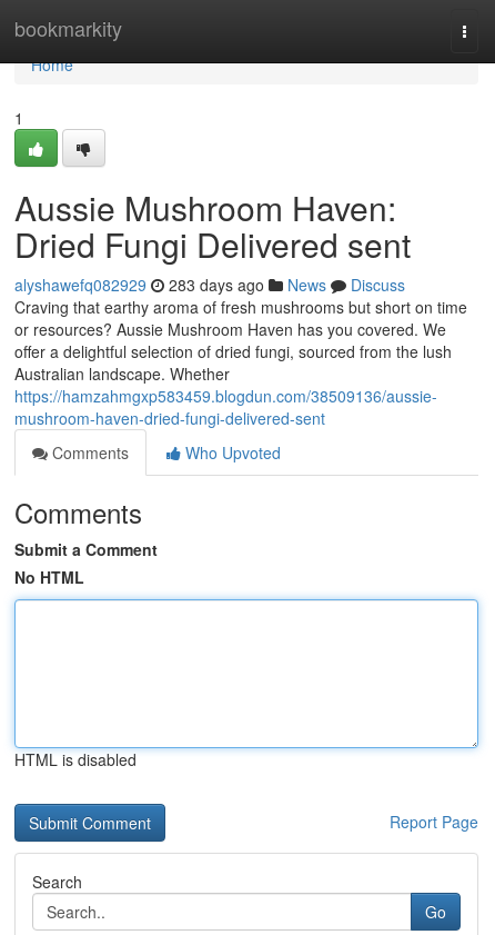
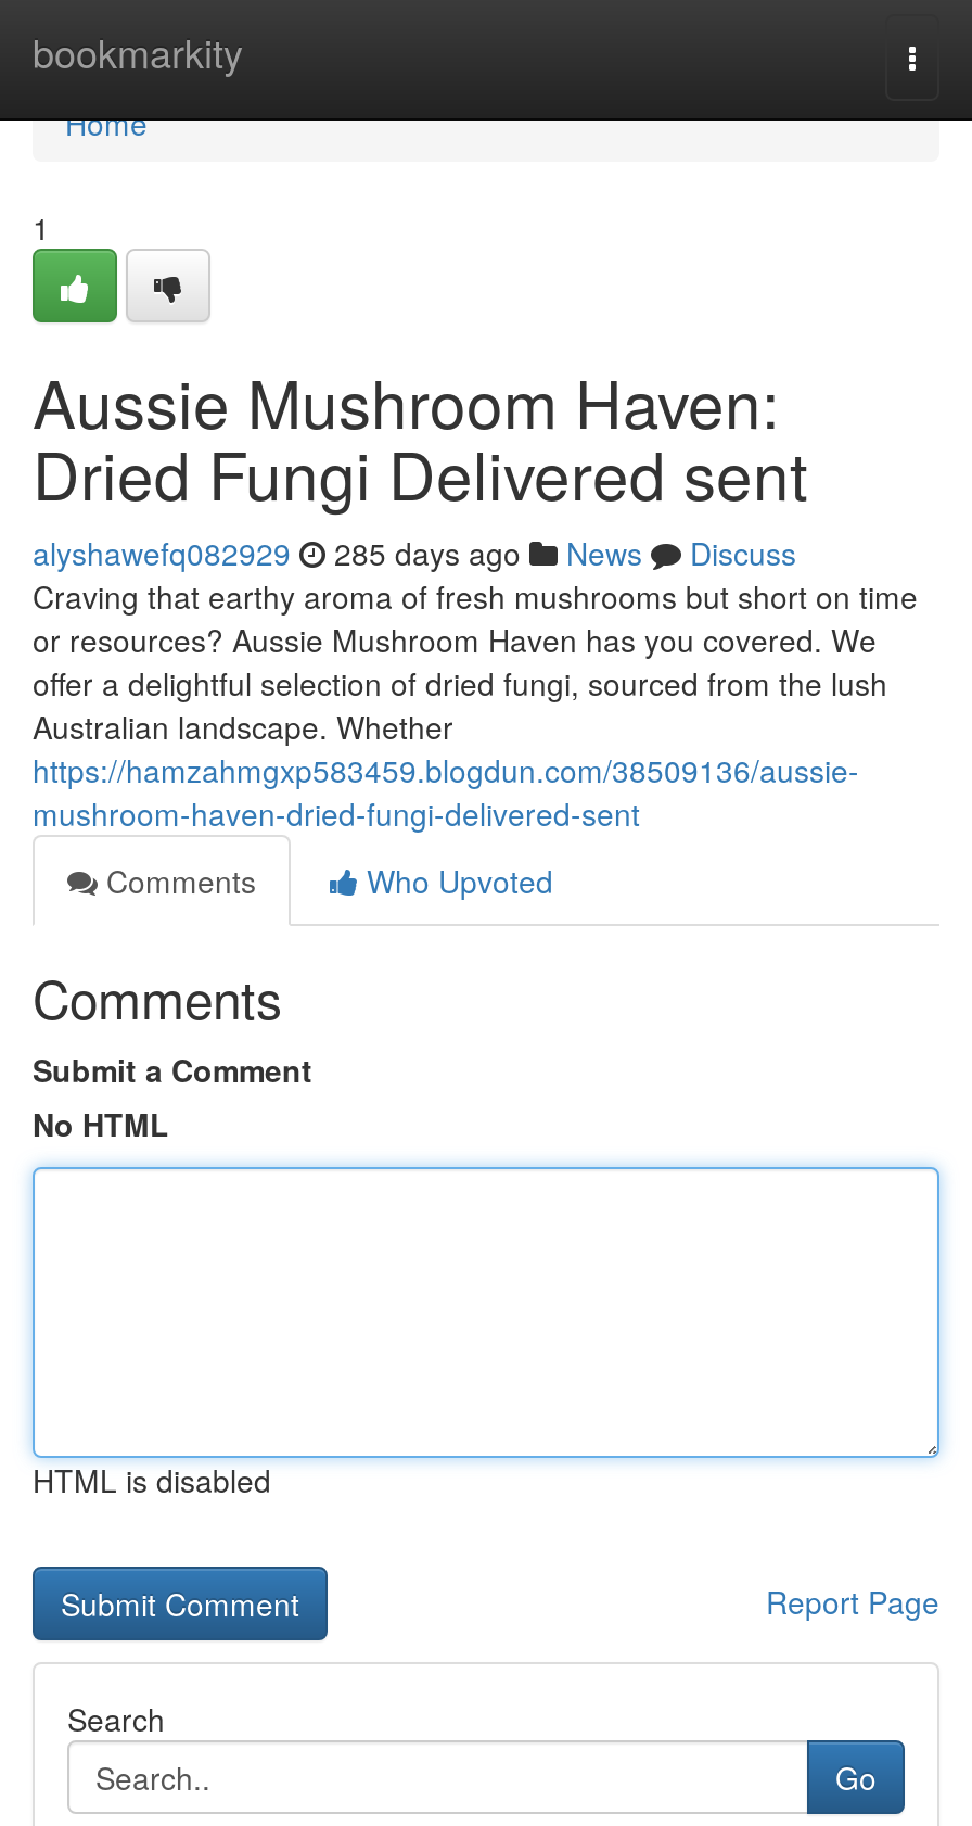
- alyshawefq082929 283 days ago News Discuss
+ alyshawefq082929 285 days ago News Discuss
